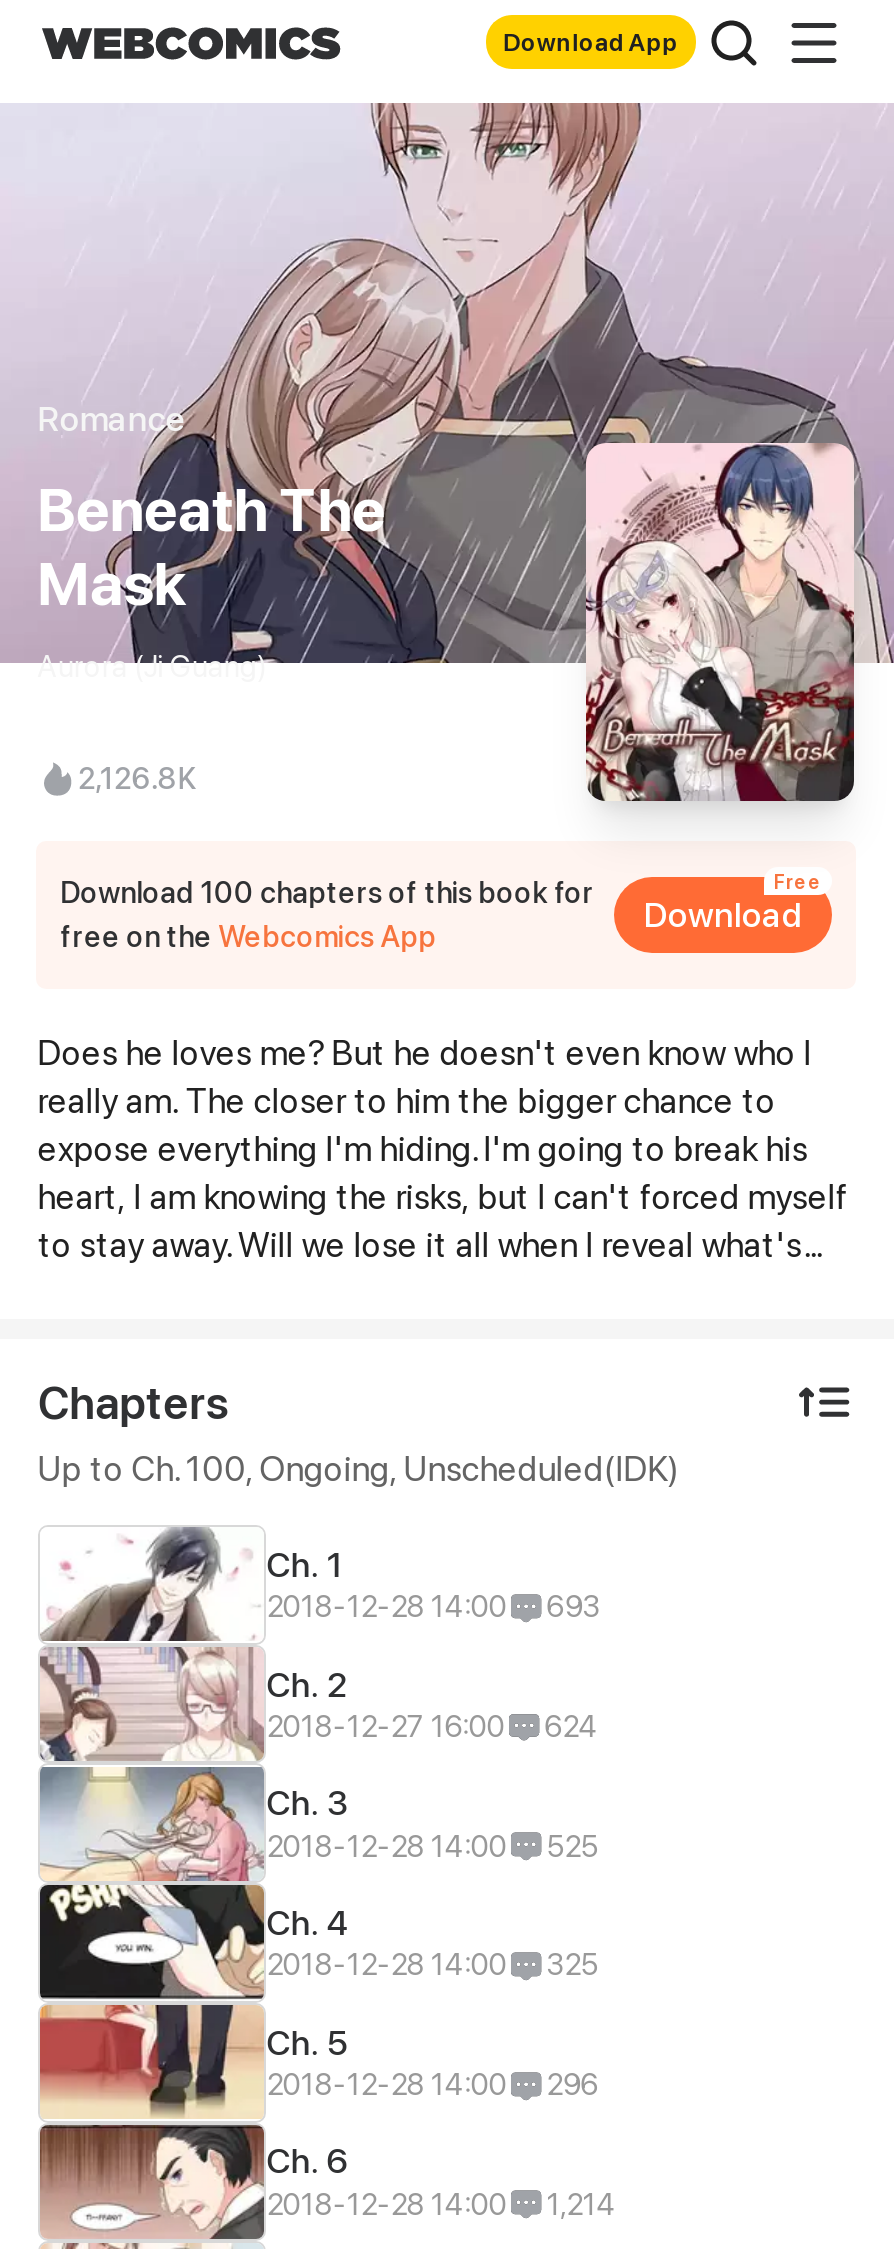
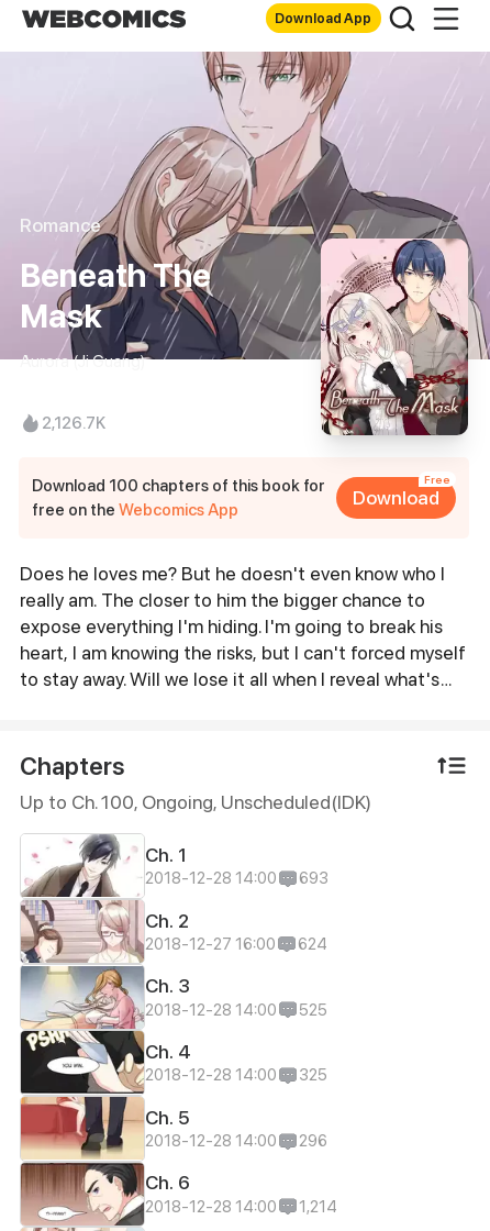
- 2,126.8K
+ 2,126.7K
